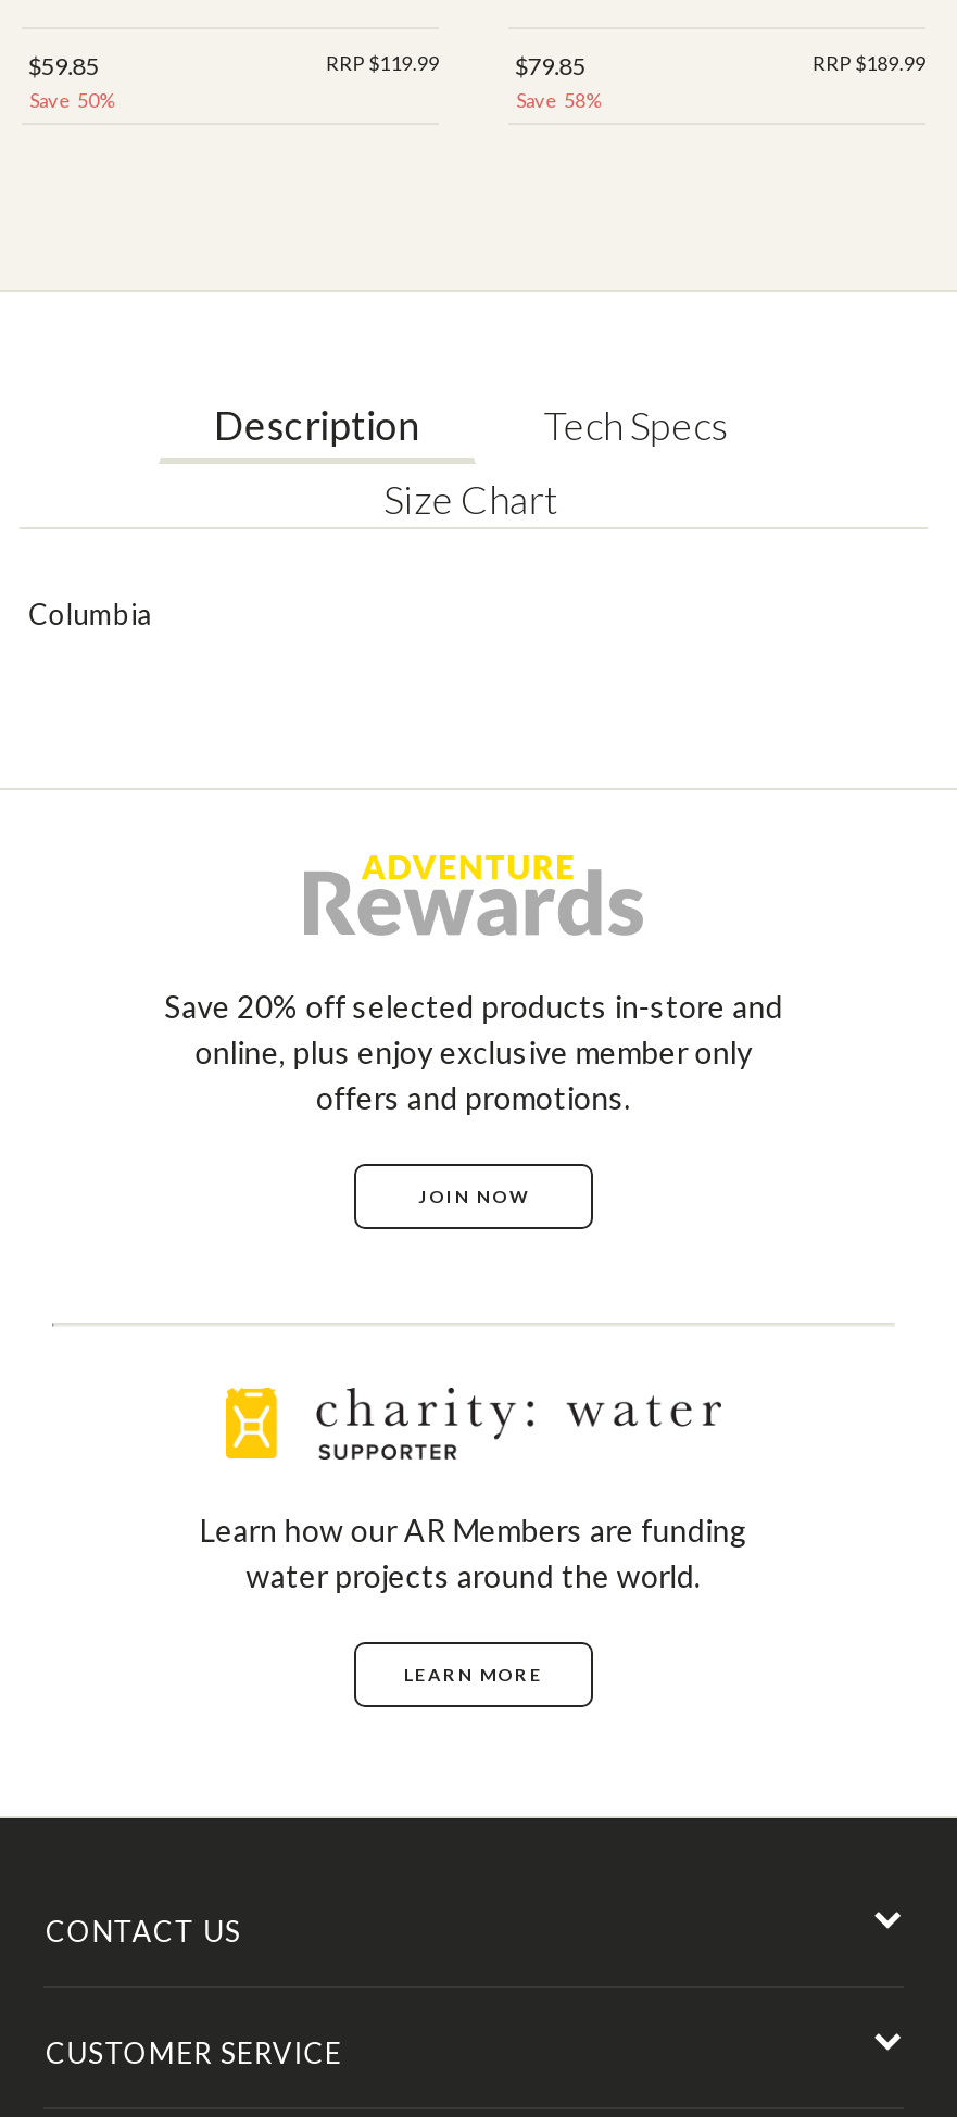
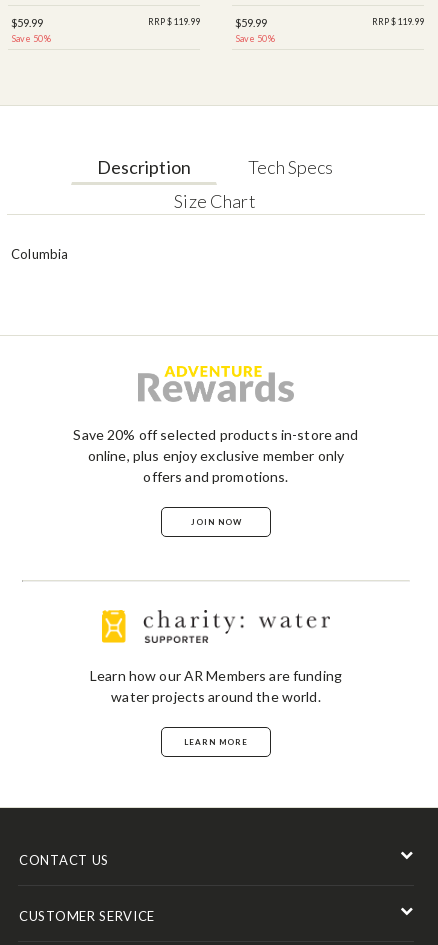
- $59.85
+ $59.99

- $79.85
- Save 58%
+ $59.99
+ Save 50%

- RRP $189.99
+ RRP $119.99
